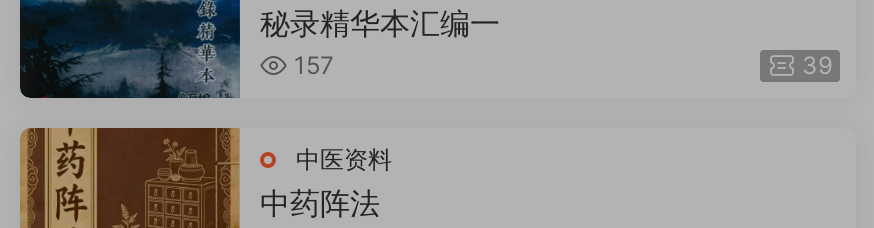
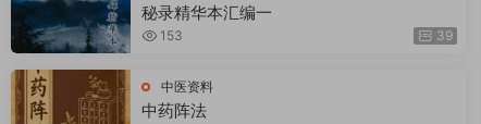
- 157
+ 153
